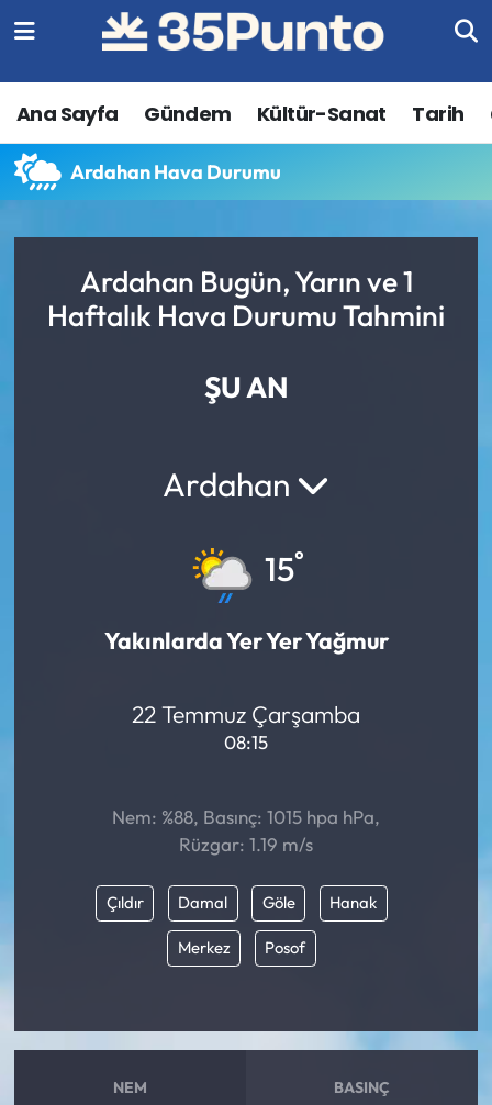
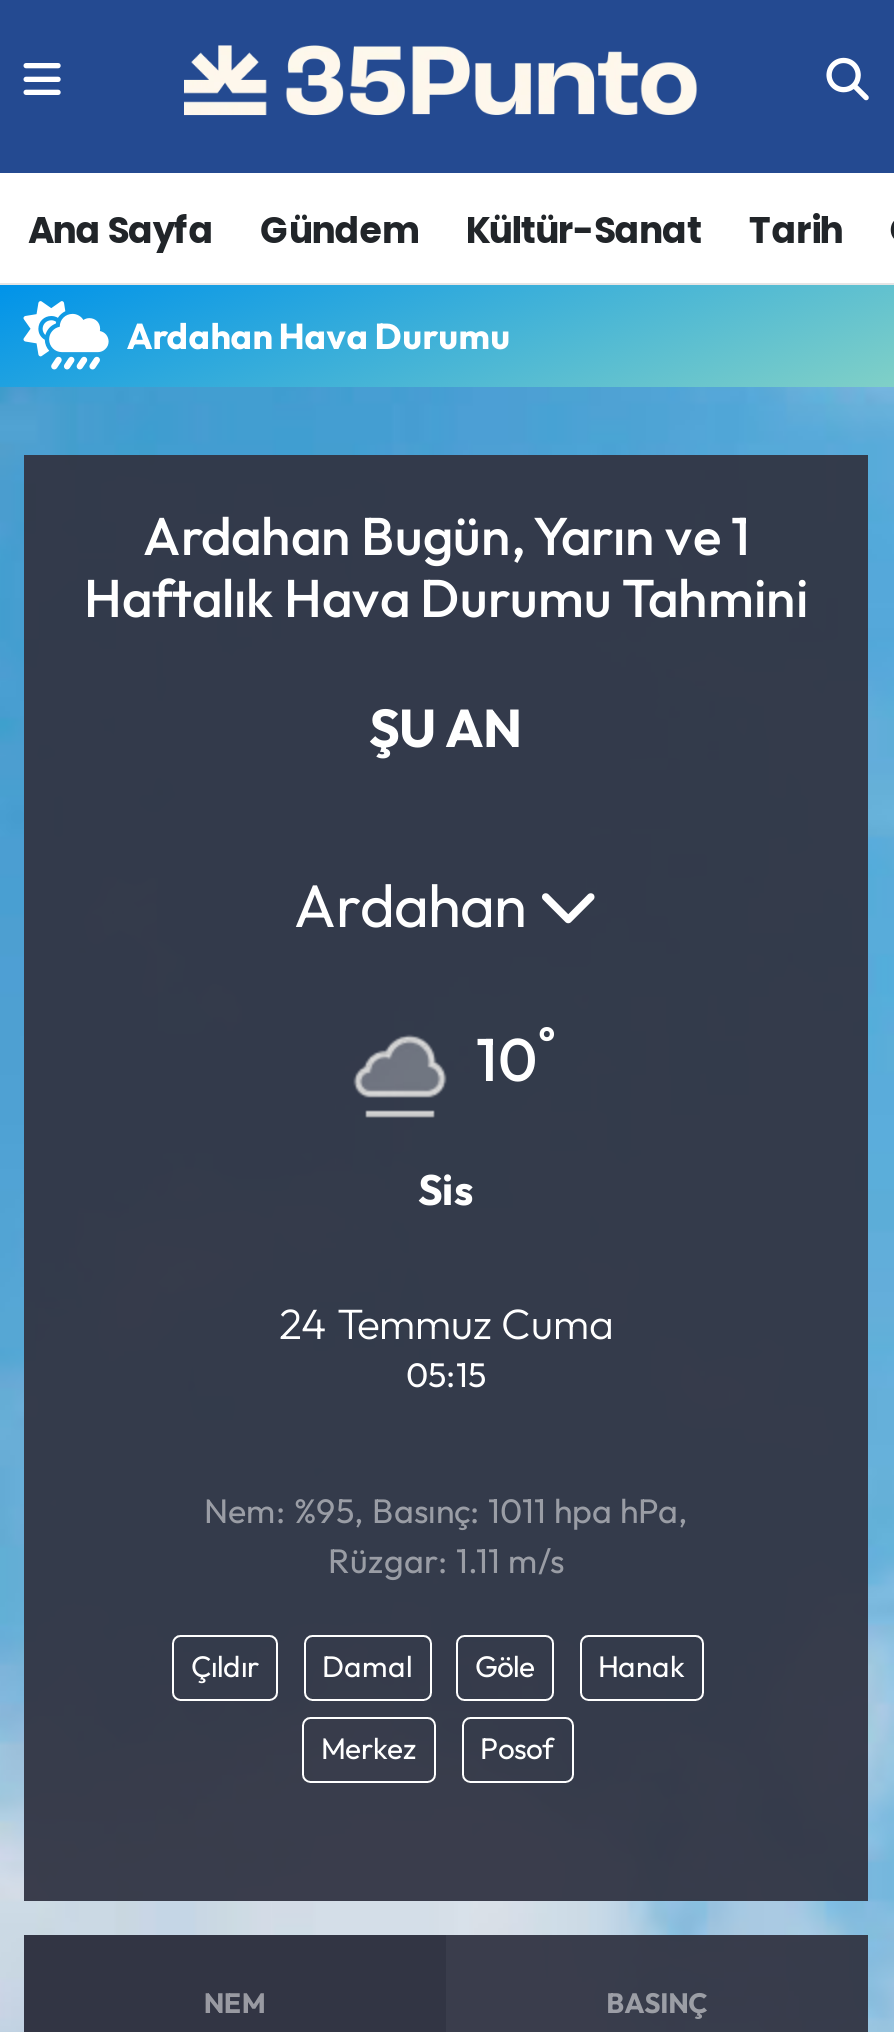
- [image]
- 15°
+ [image]
+ 10°

- Yakınlarda Yer Yer Yağmur
+ Sis

- 22 Temmuz Çarşamba
- 08:15
+ 24 Temmuz Cuma
+ 05:15

- Nem: %88, Basınç: 1015 hpa hPa,
- Rüzgar: 1.19 m/s
+ Nem: %95, Basınç: 1011 hpa hPa,
+ Rüzgar: 1.11 m/s
